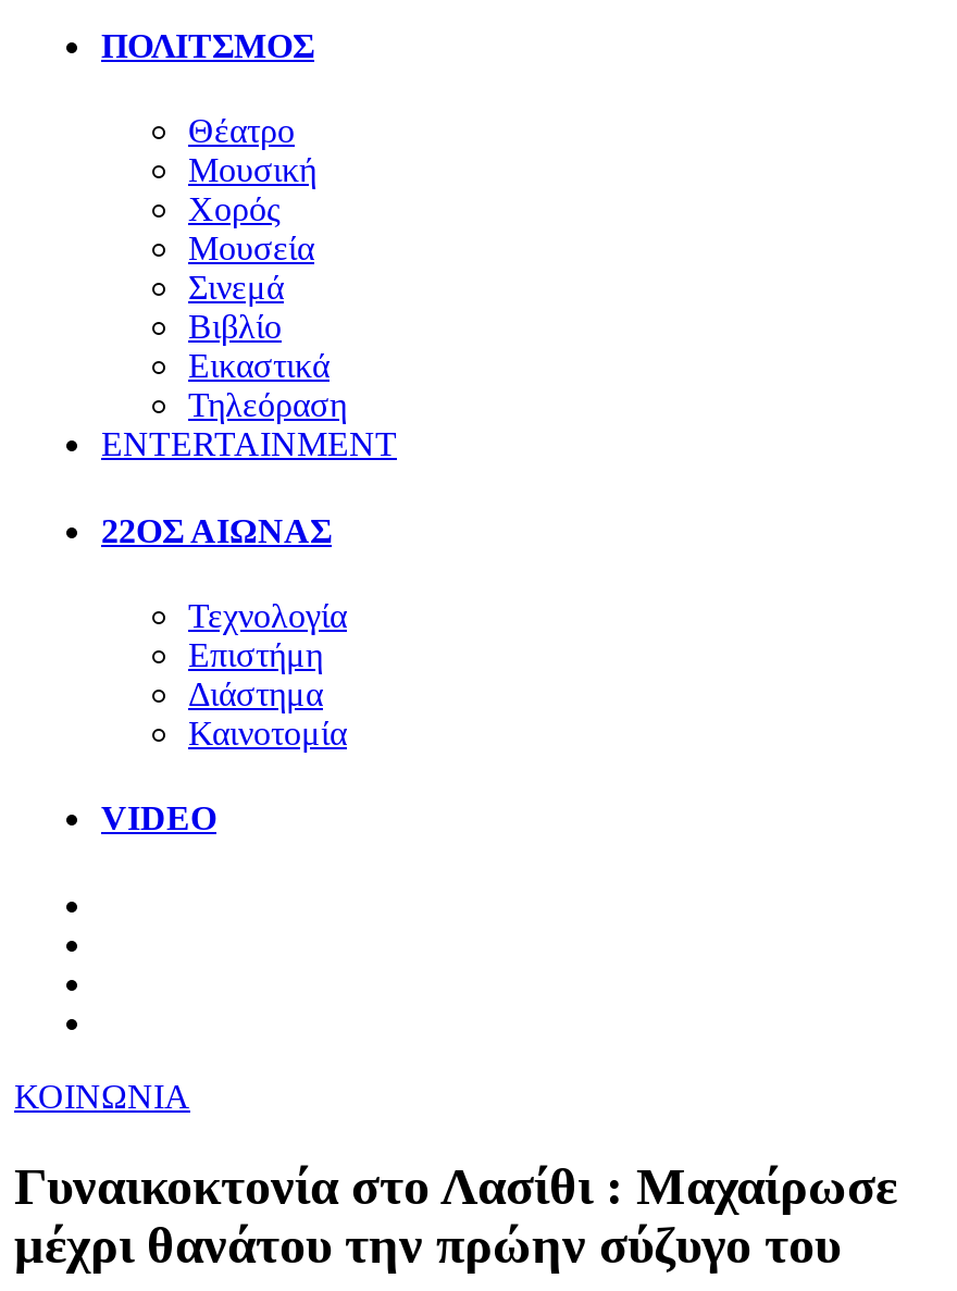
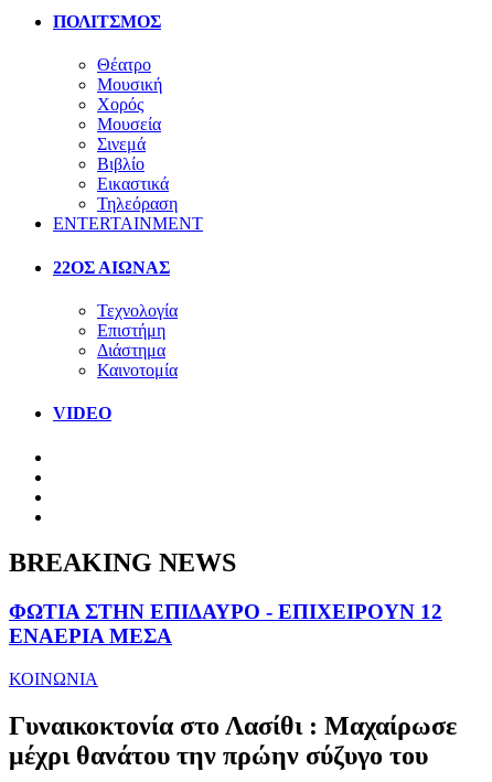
+ BREAKING NEWS
+ ΦΩΤΙΑ ΣΤΗΝ ΕΠΙΔΑΥΡΟ - ΕΠΙΧΕΙΡΟΥΝ 12
+ ΕΝΑΕΡΙΑ ΜΕΣΑ
